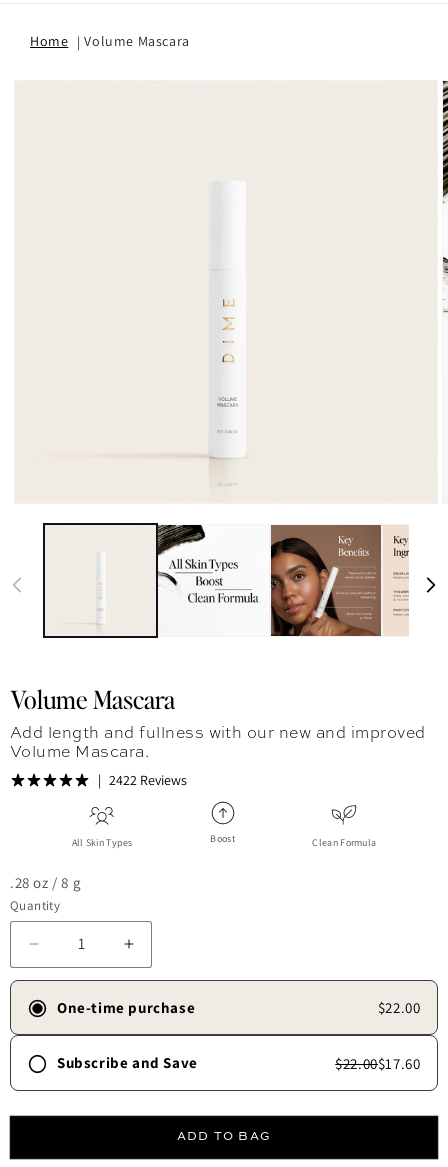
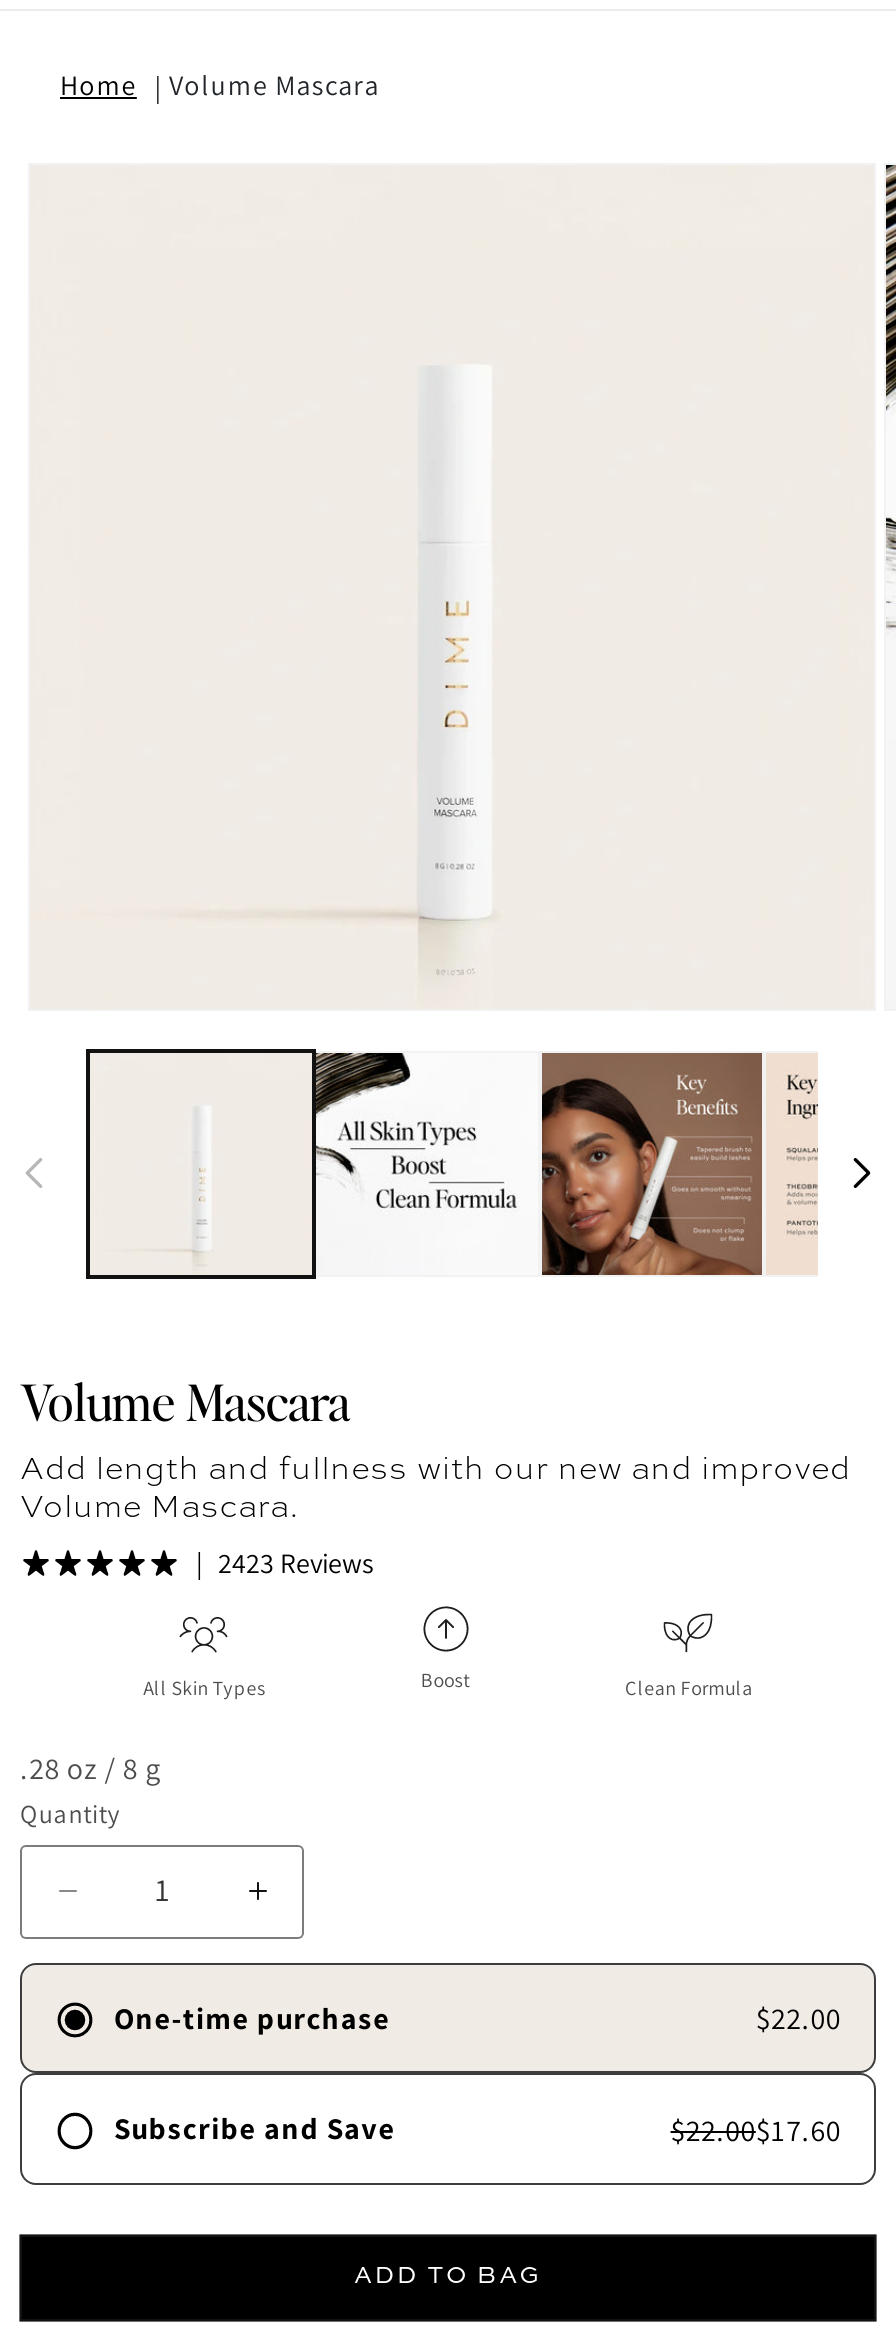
- 2422 Reviews
+ 2423 Reviews
